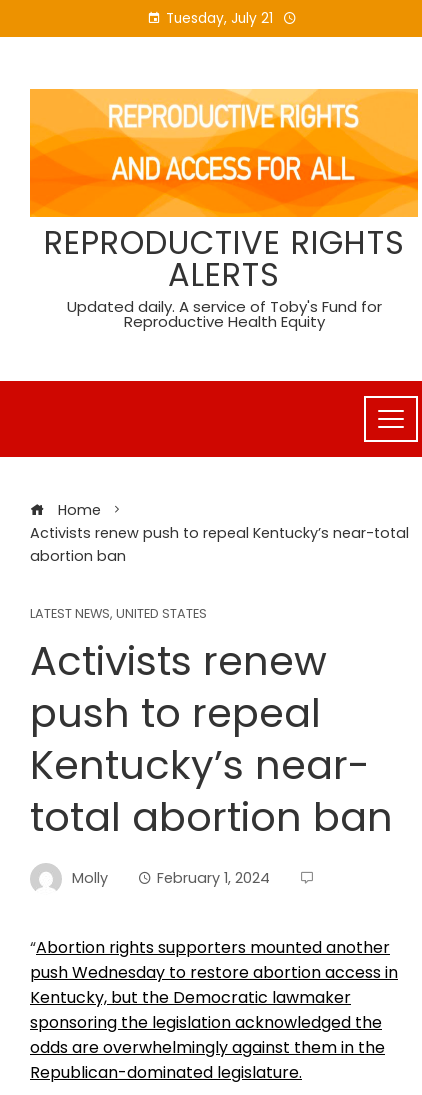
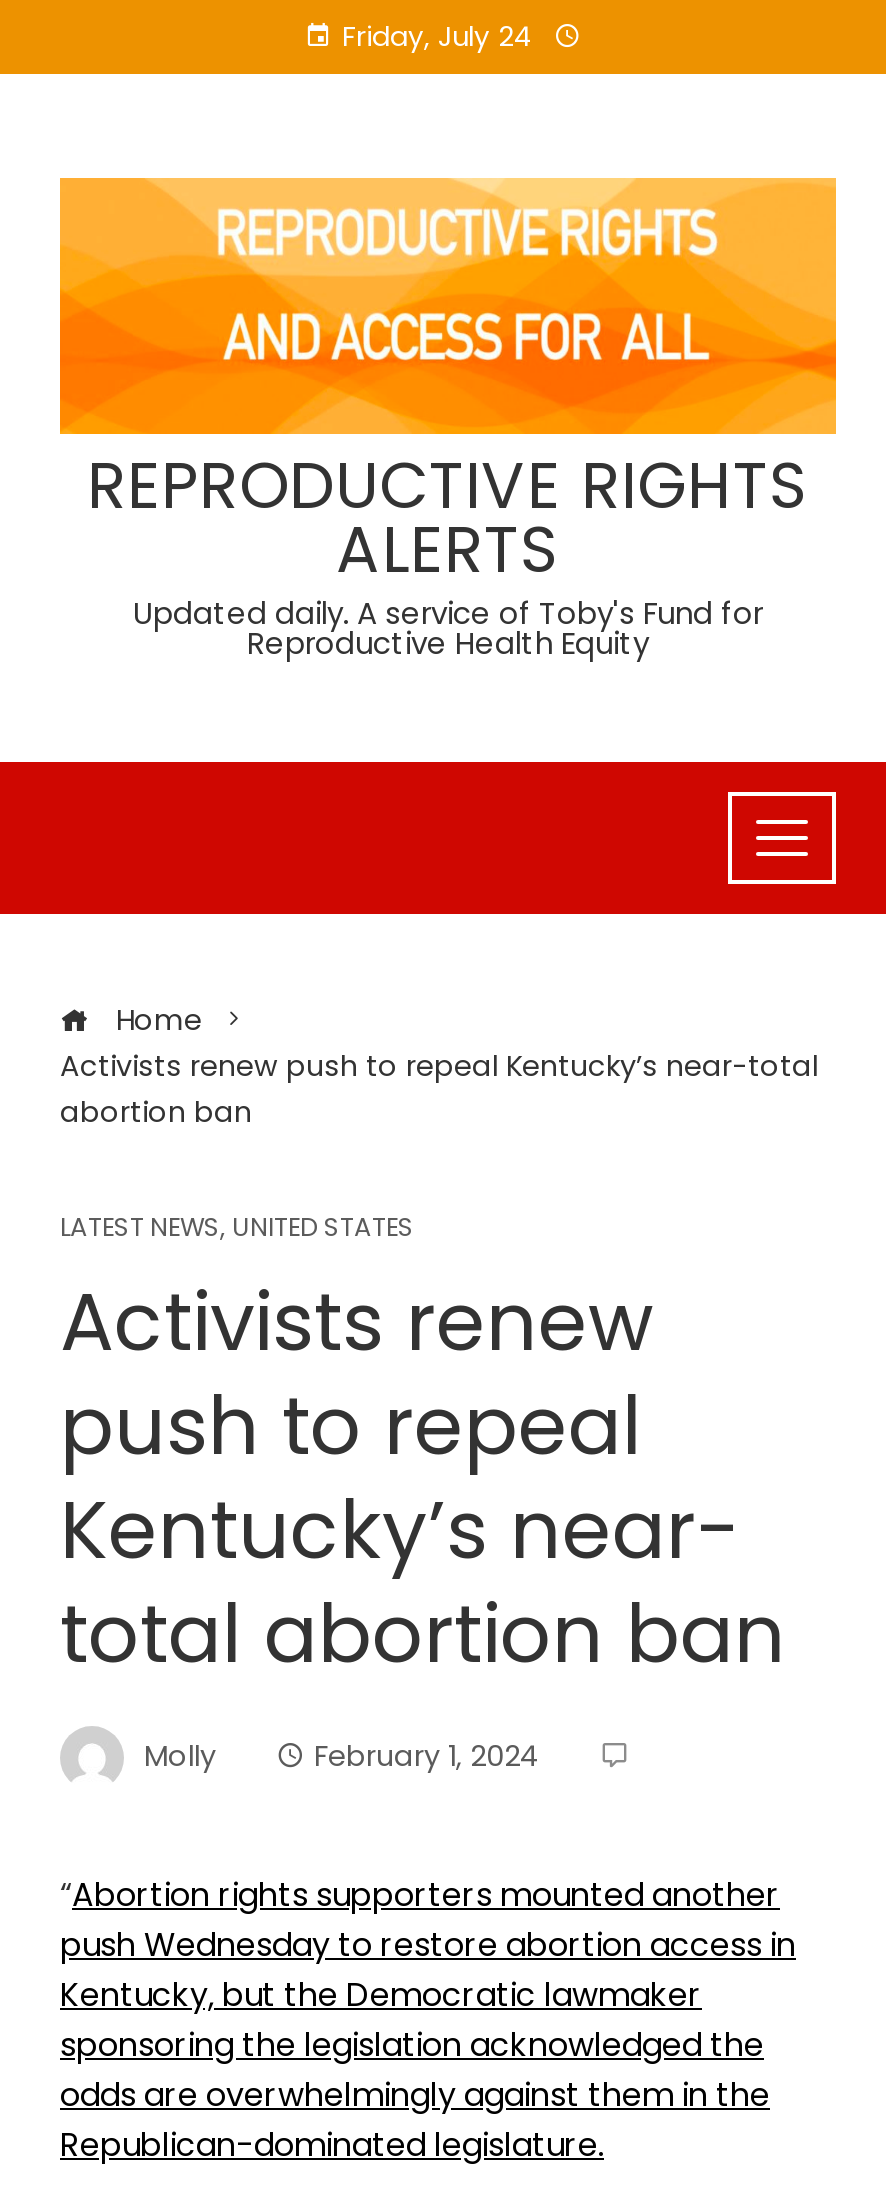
- Tuesday, July 21
+ Friday, July 24
